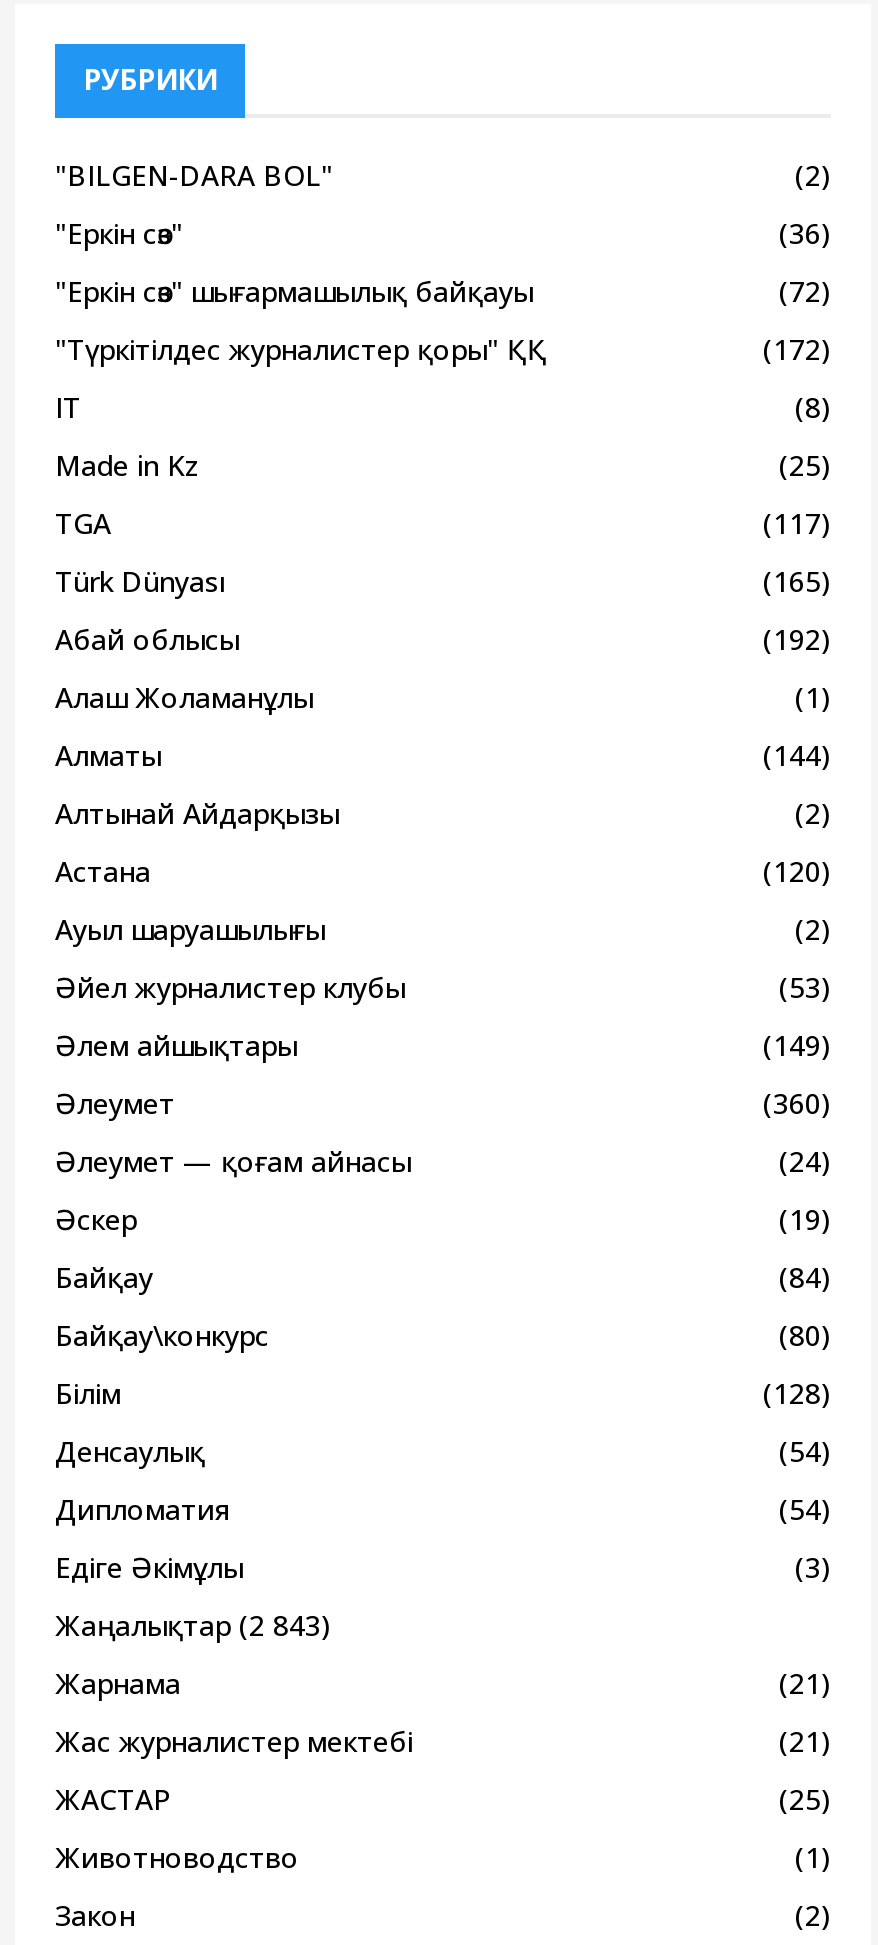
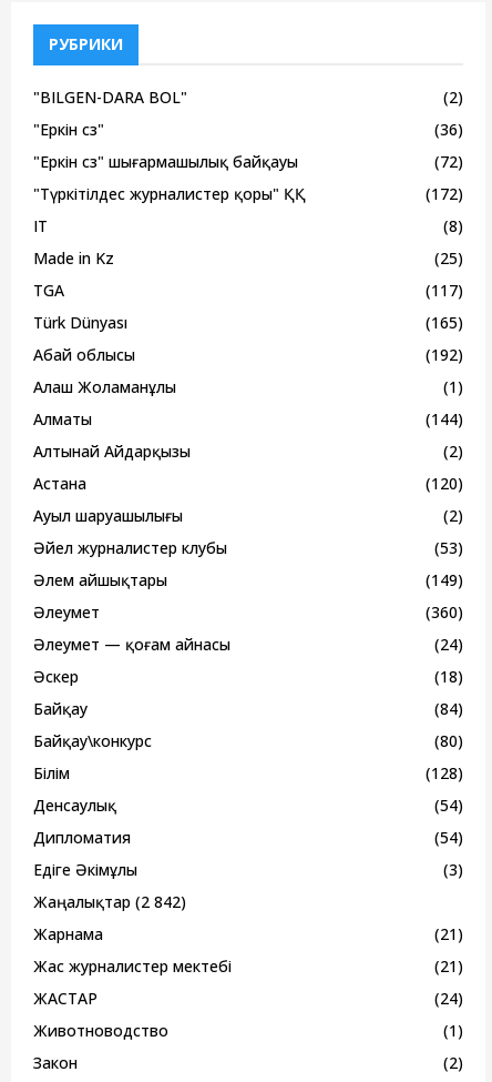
- (19)
+ (18)

- Жаңалықтар (2 843)
+ Жаңалықтар (2 842)

- (25)
+ (24)
